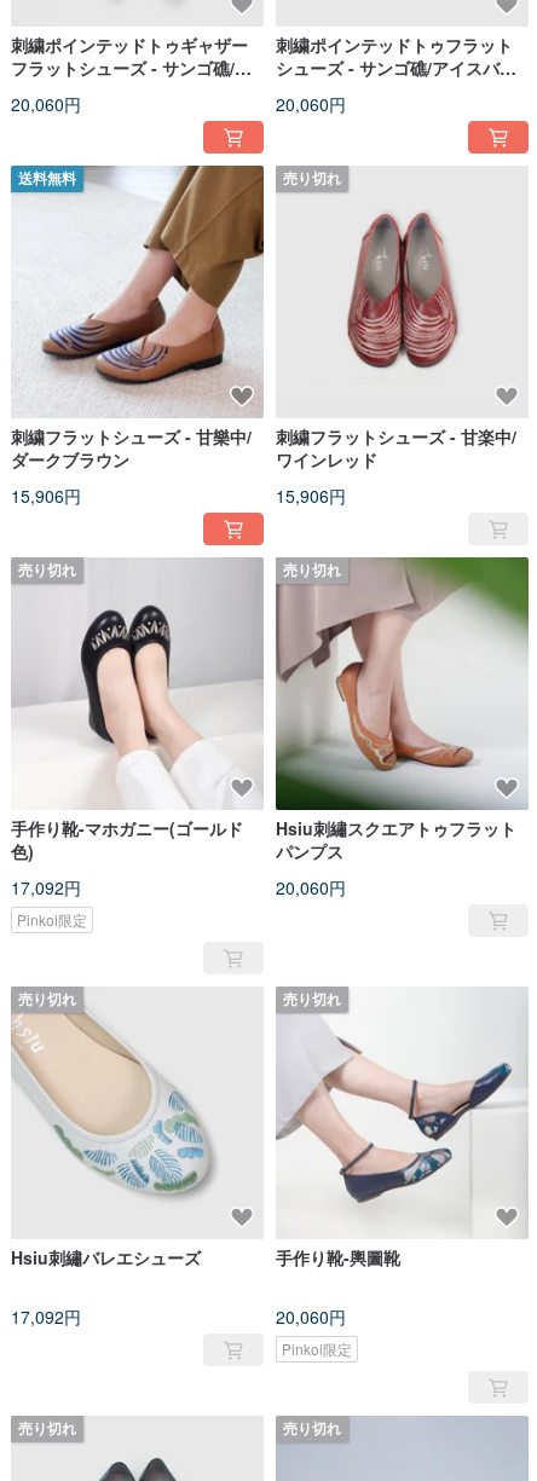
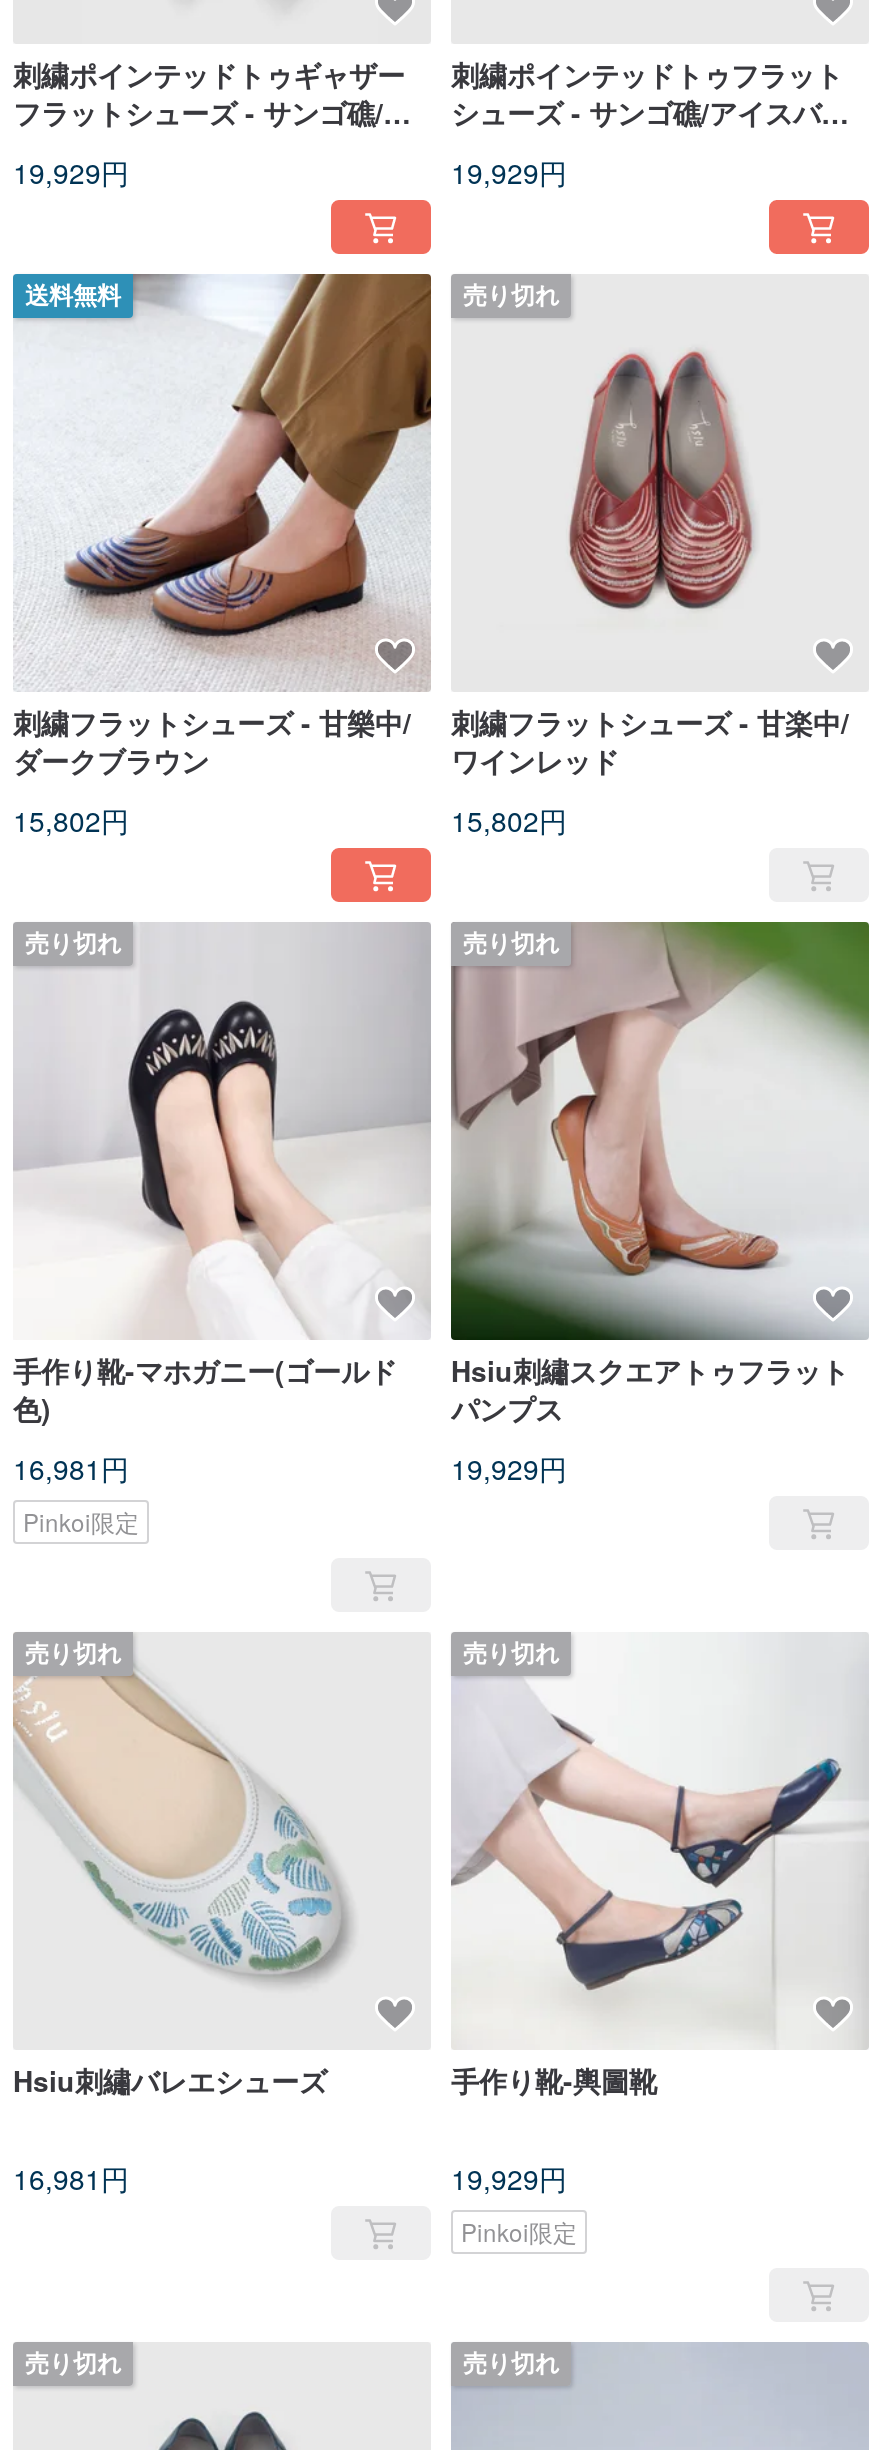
- 20,060円
+ 19,929円

- 20,060円
+ 19,929円

- 15,906円
+ 15,802円

- 15,906円
+ 15,802円

- 17,092円
+ 16,981円

- 20,060円
+ 19,929円

- 17,092円
+ 16,981円

- 20,060円
+ 19,929円
